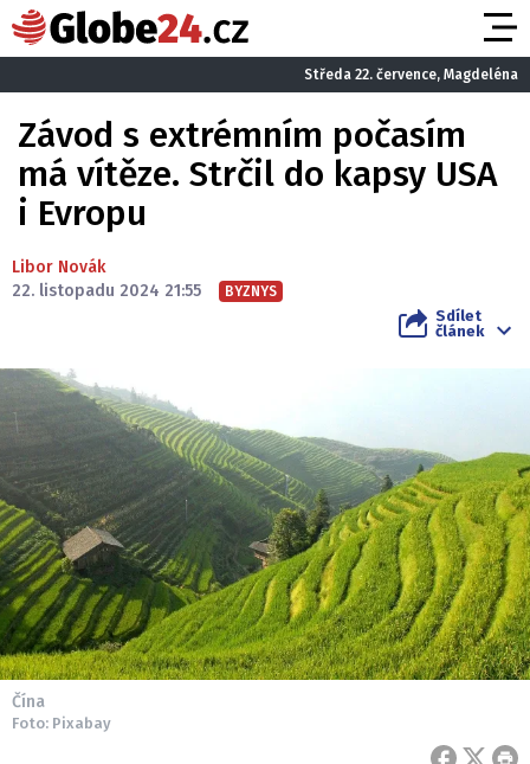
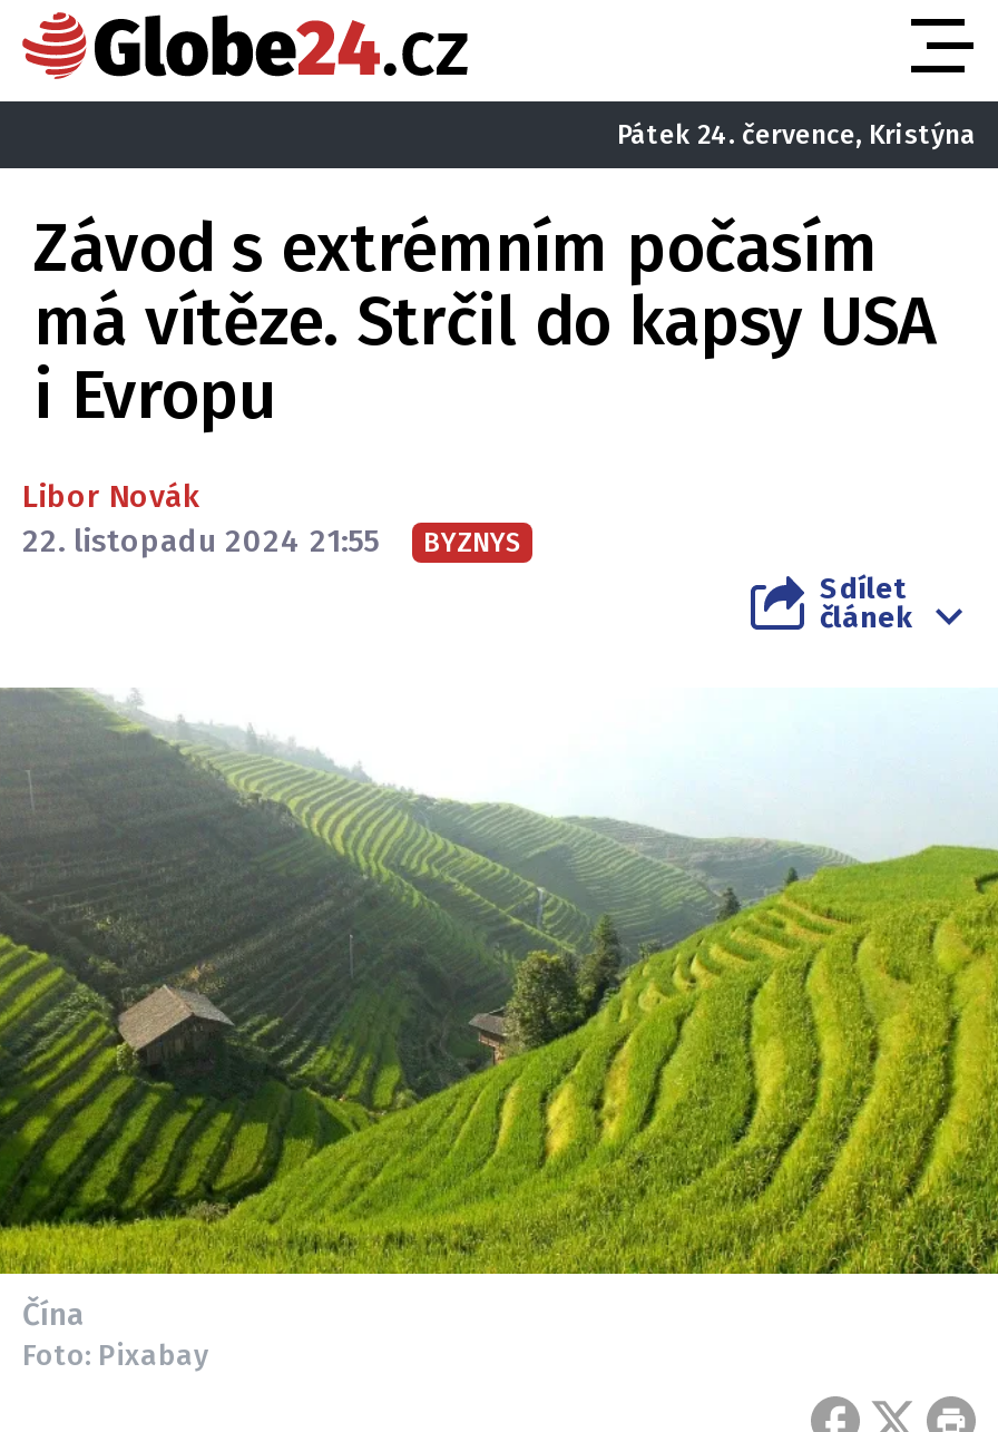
- Středa 22. července, Magdeléna
+ Pátek 24. července, Kristýna
